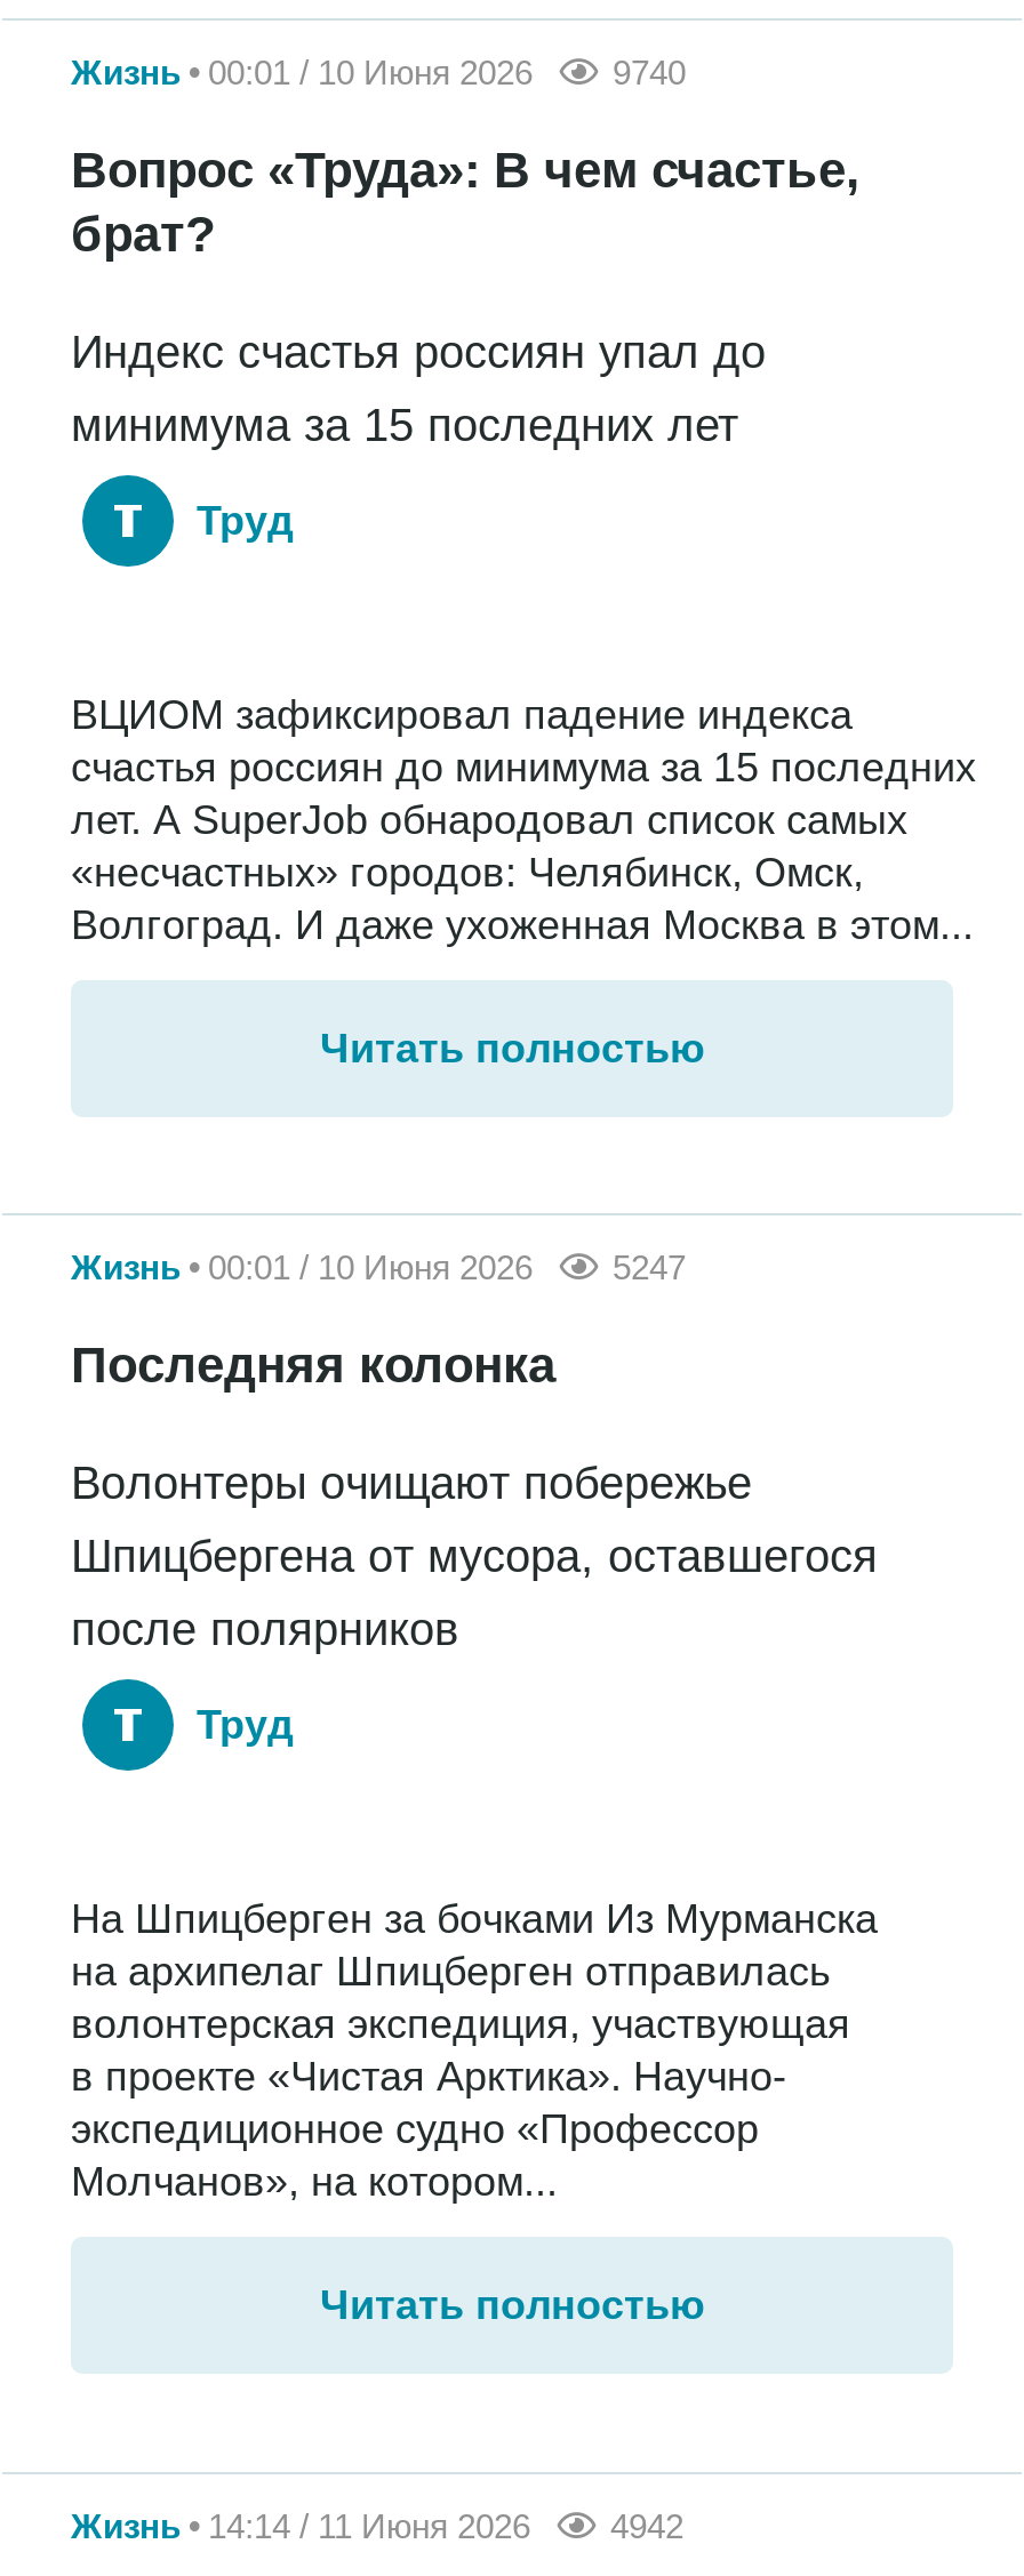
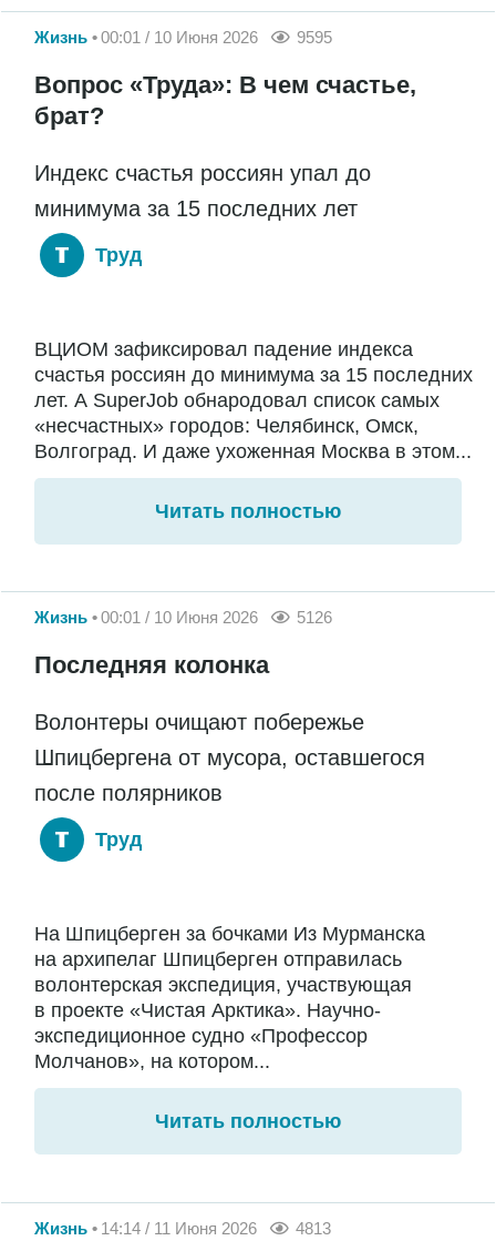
- 9740
+ 9595

- 5247
+ 5126

- 4942
+ 4813
